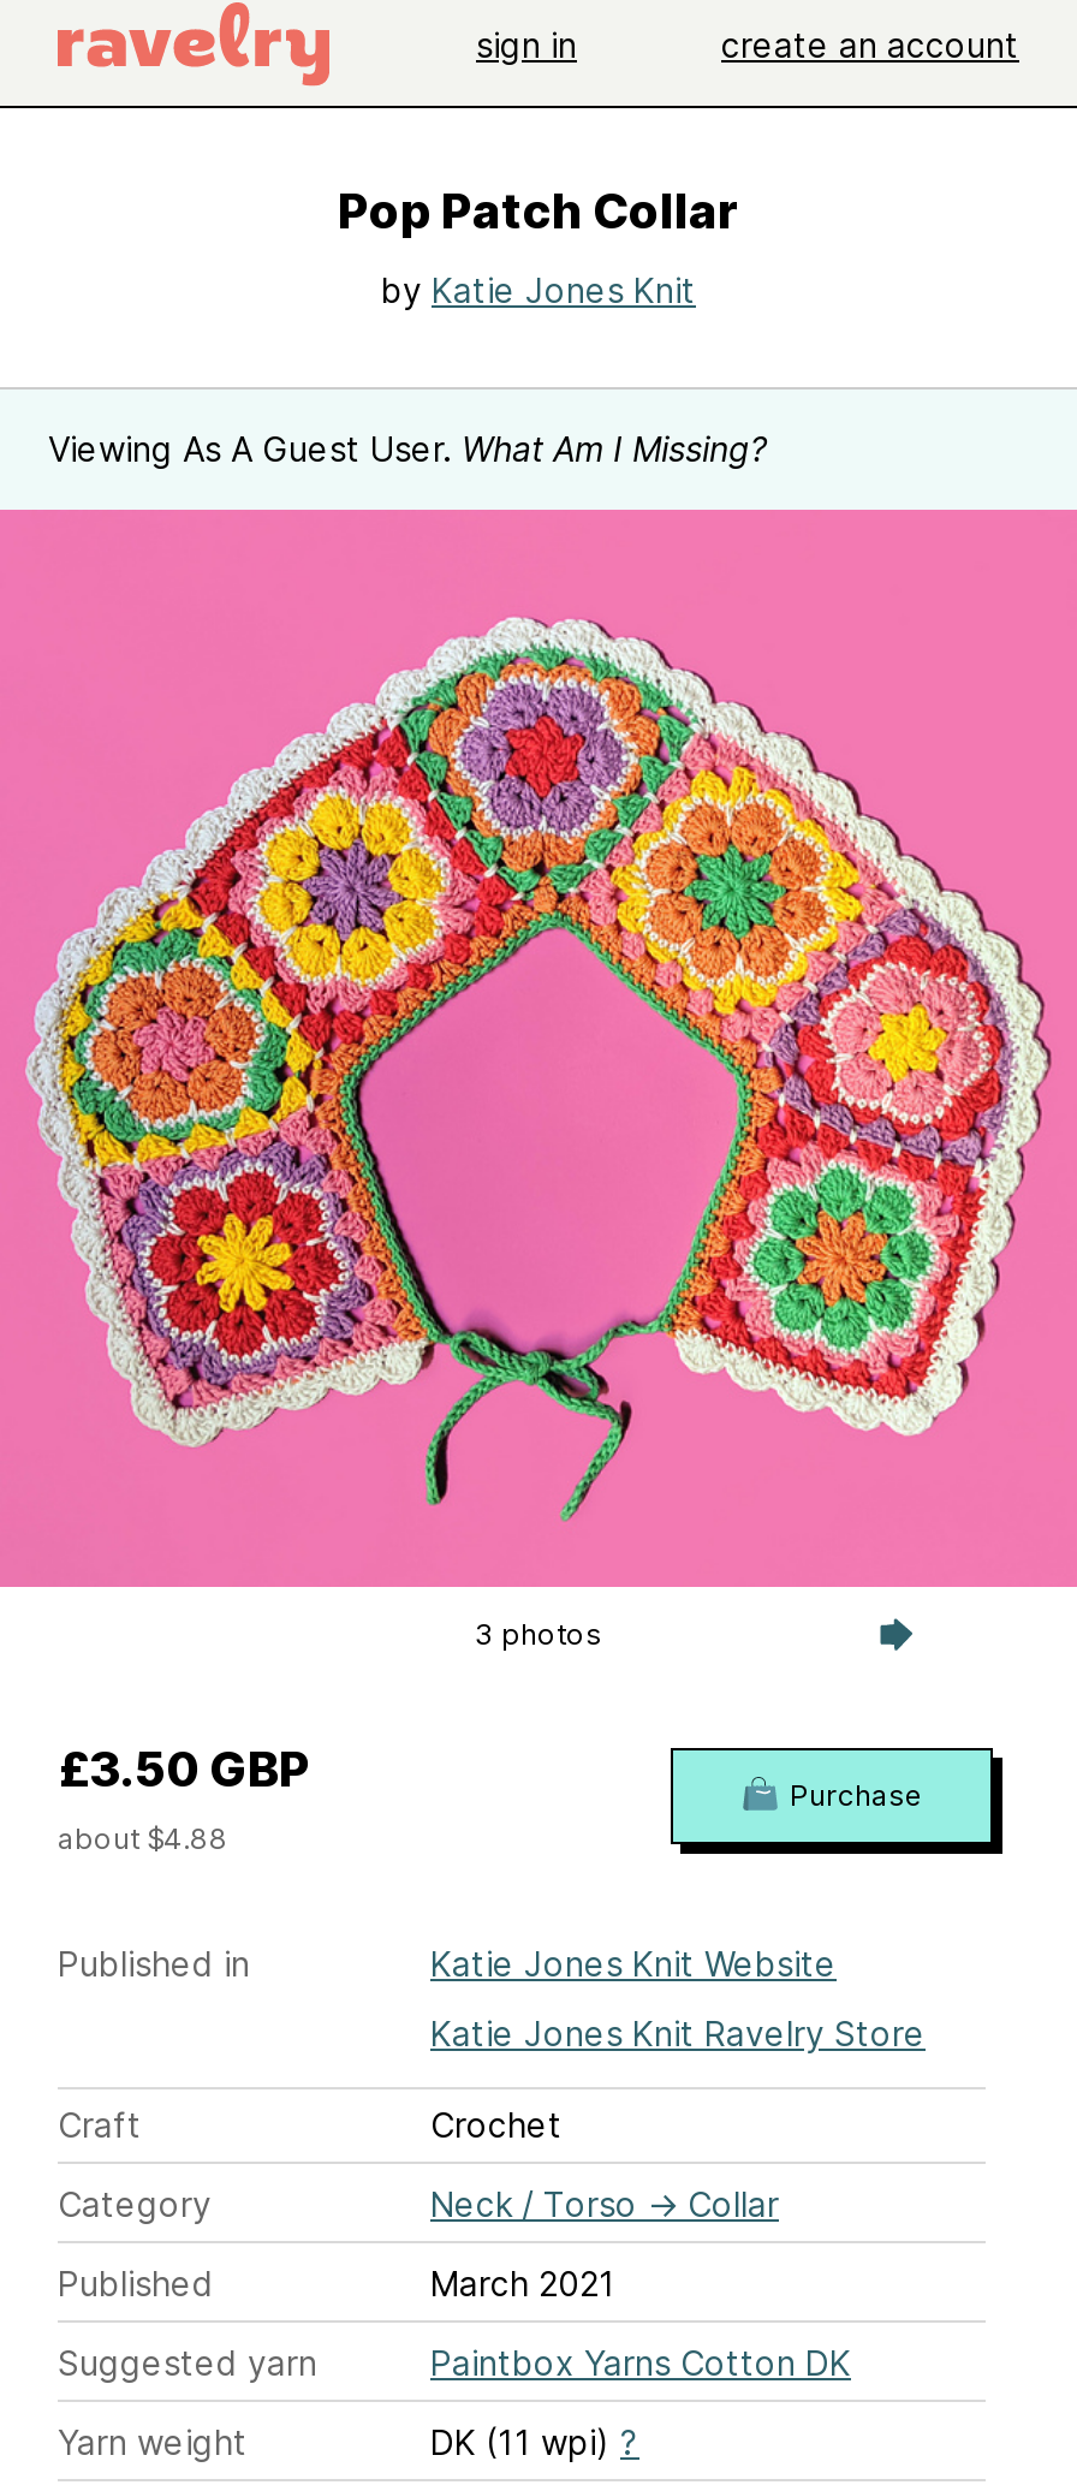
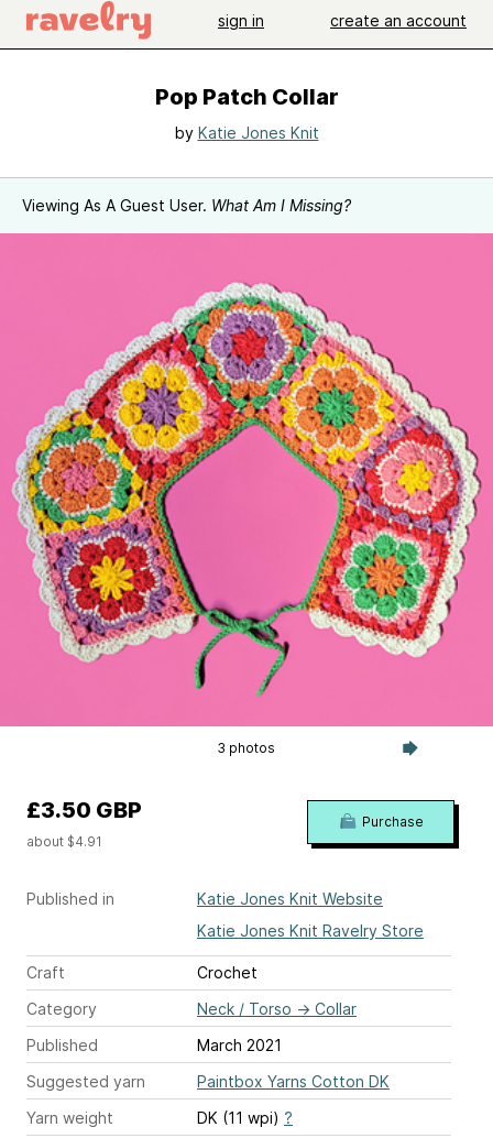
- about $4.88
+ about $4.91
